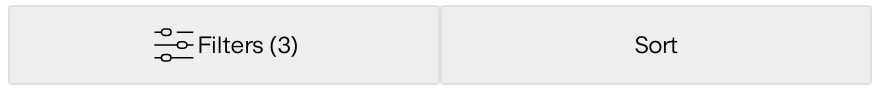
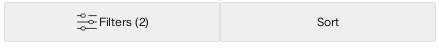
- Filters (3)
+ Filters (2)
